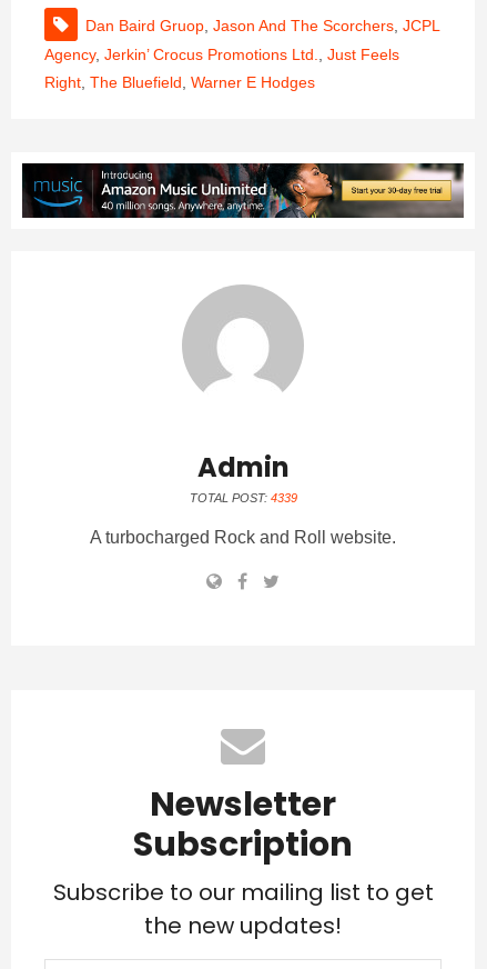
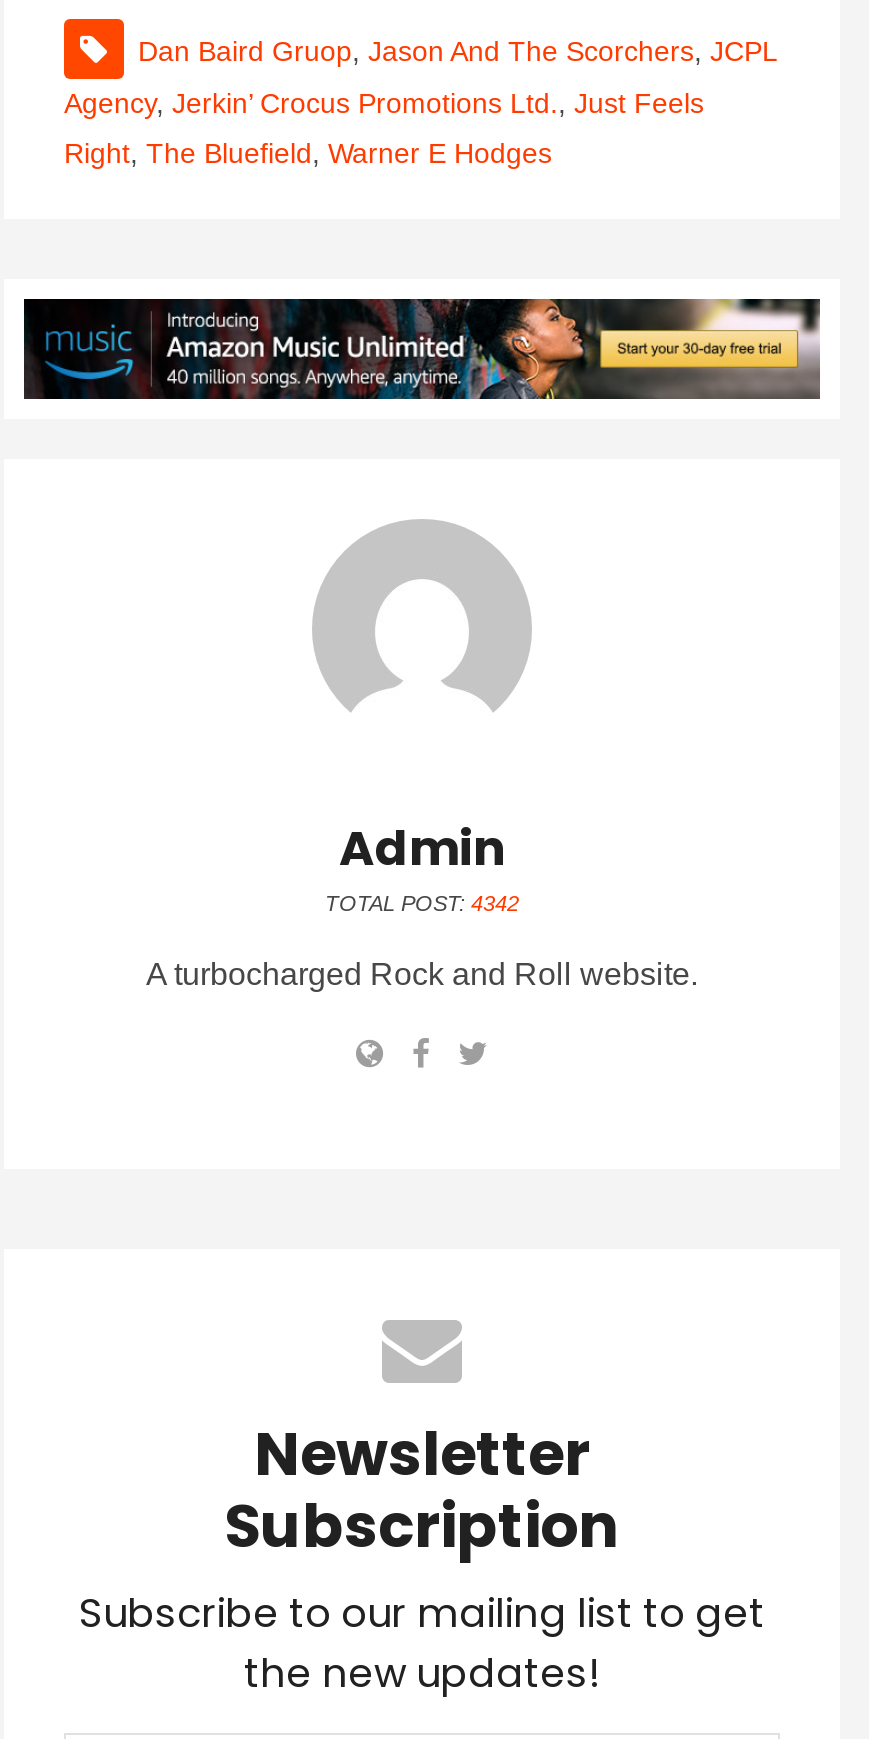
- TOTAL POST: 4339
+ TOTAL POST: 4342
